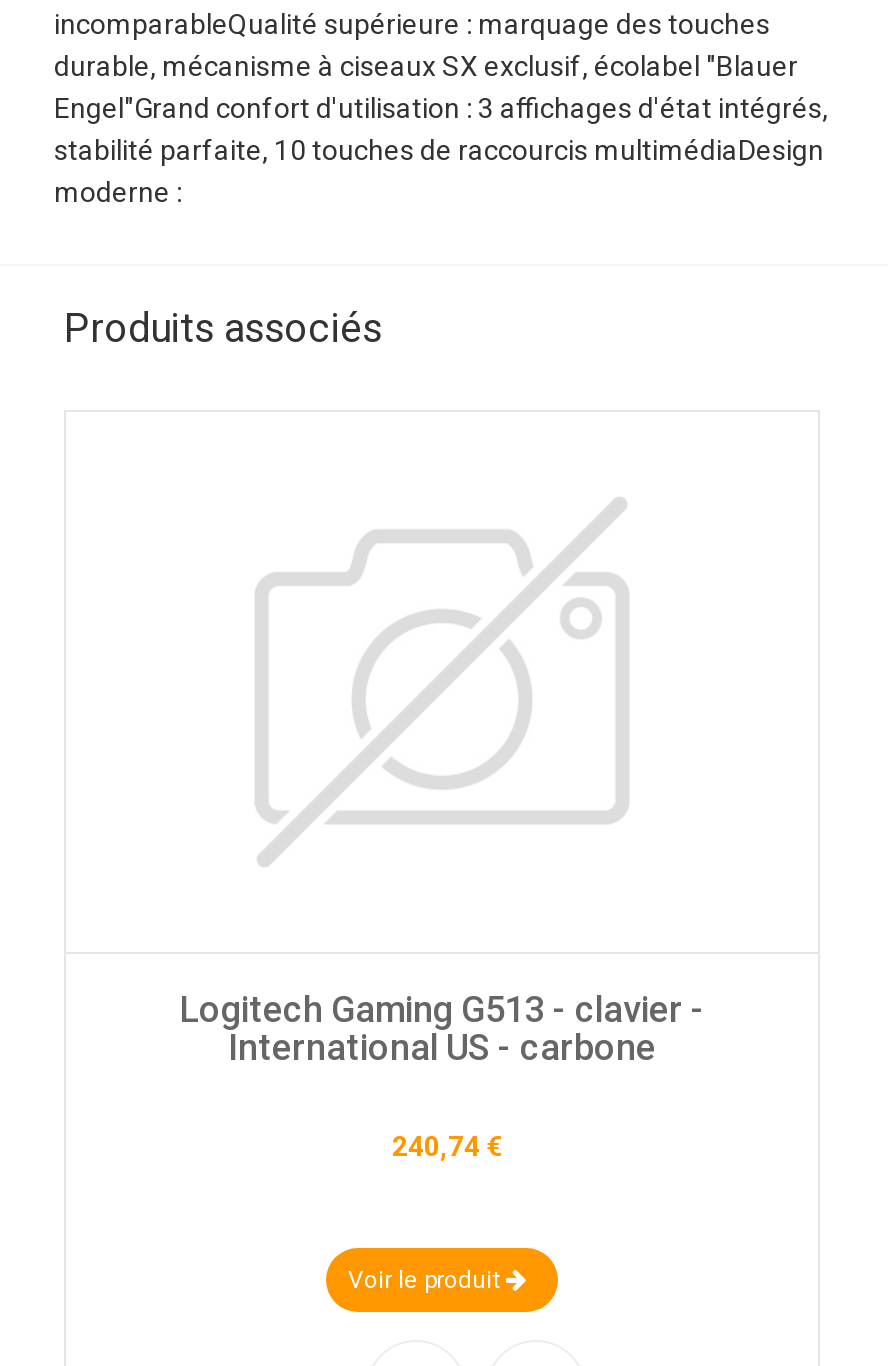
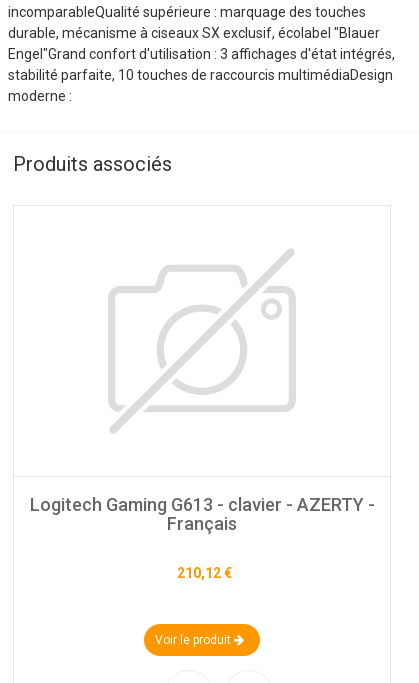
- Logitech Gaming G513 - clavier -
- International US - carbone
+ Logitech Gaming G613 - clavier - AZERTY -
+ Français

- 240,74 €
+ 210,12 €
